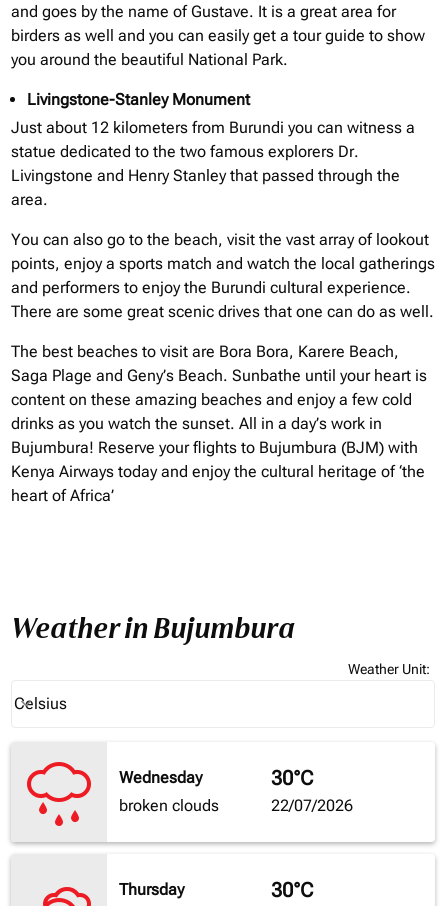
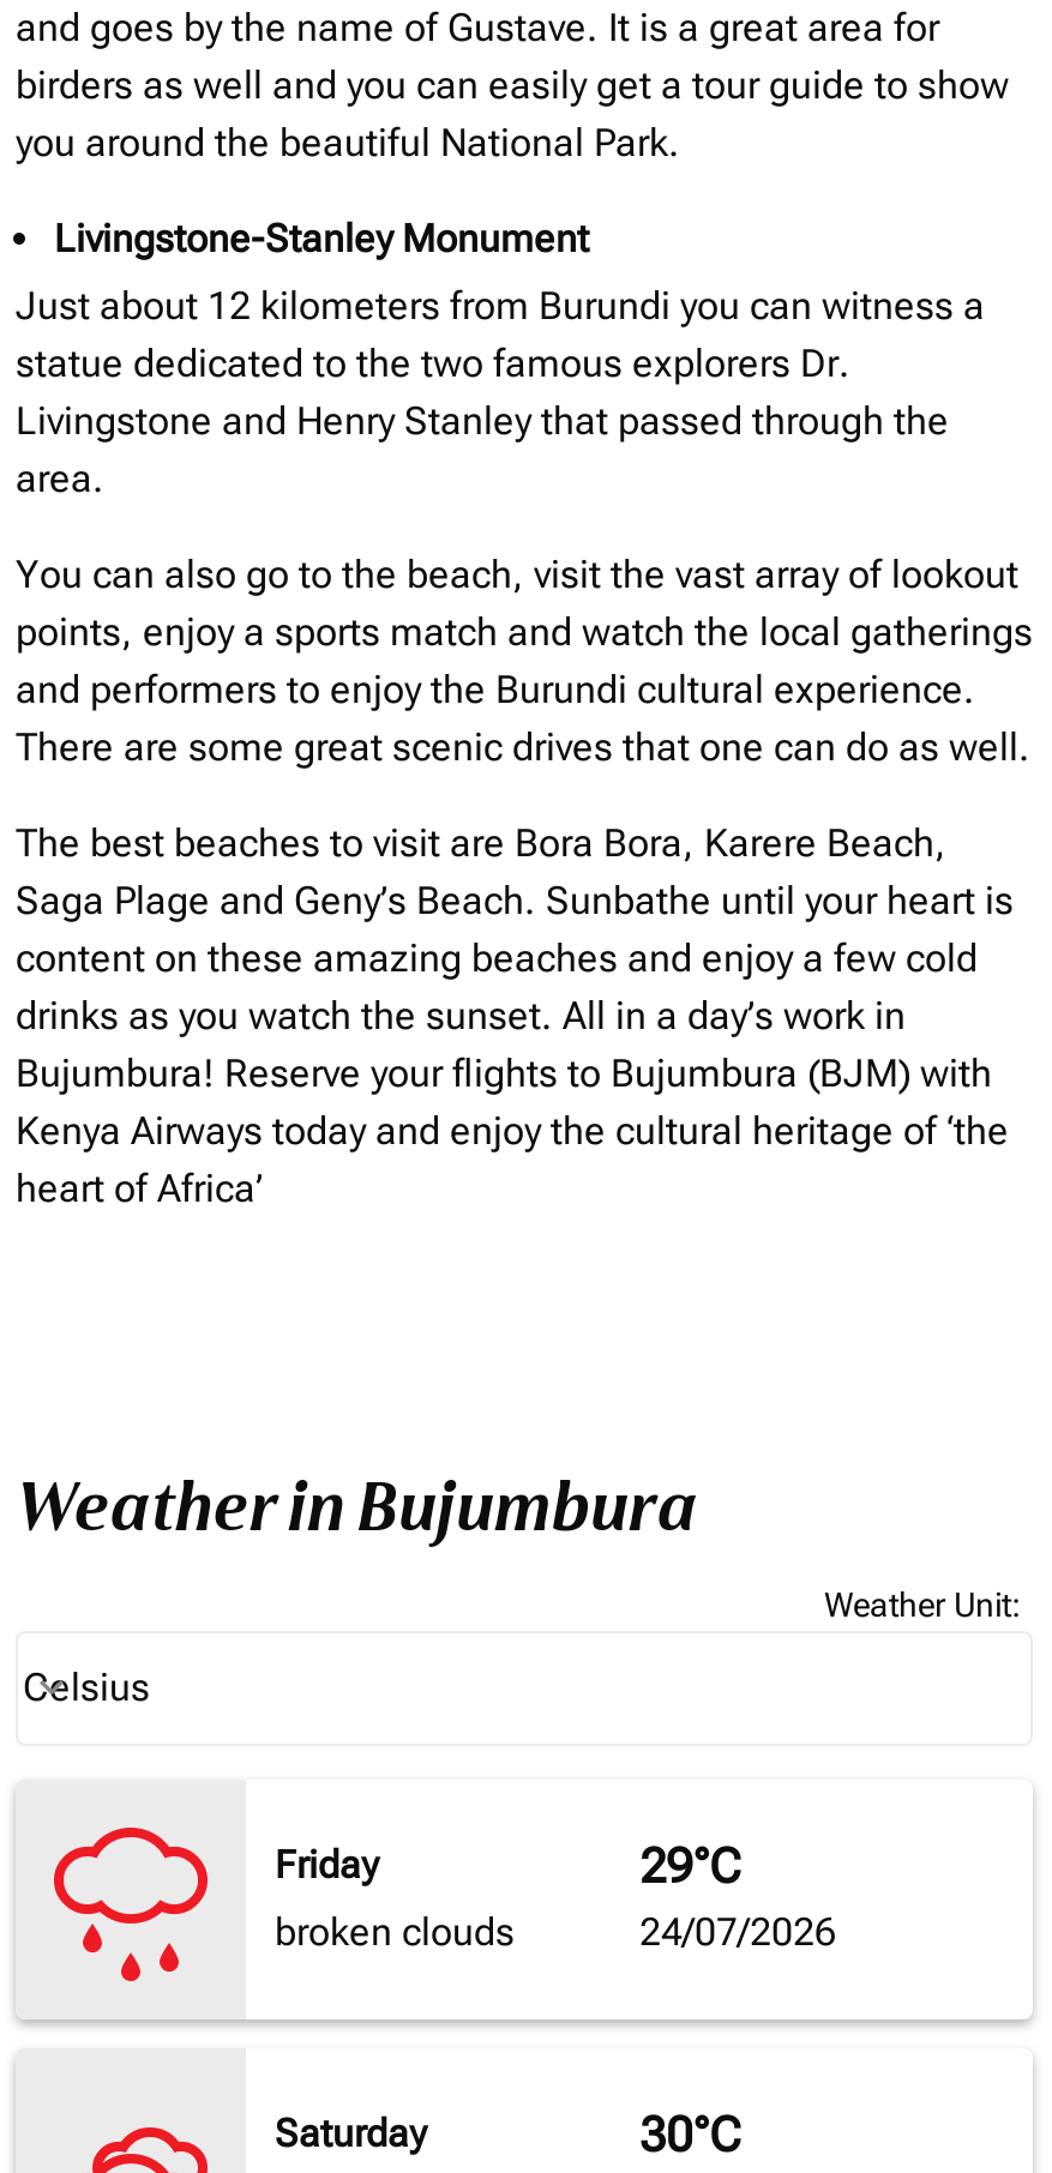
- Wednesday
+ Friday

- 30°C
- 22/07/2026
+ 29°C
+ 24/07/2026

- Thursday
+ Saturday
